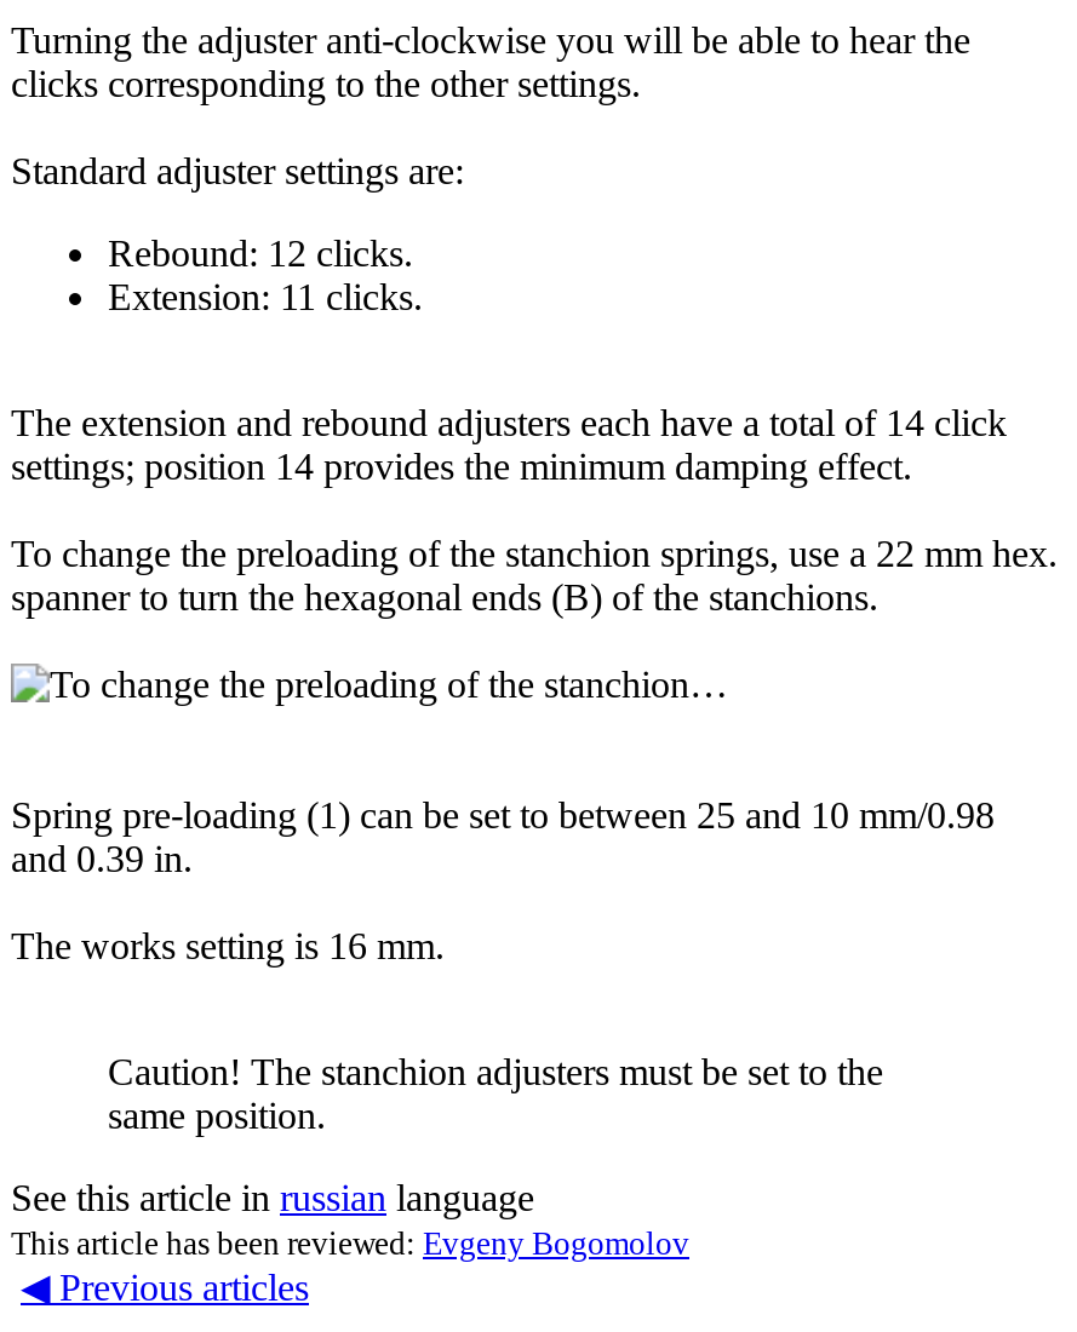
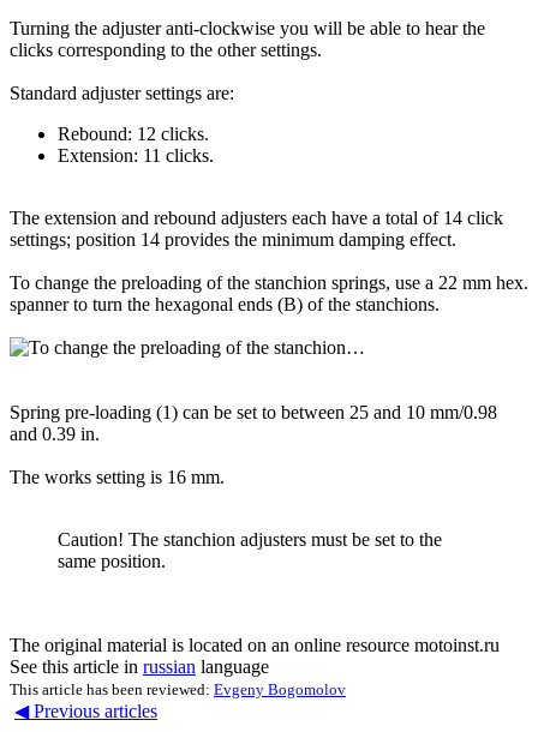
+ The original material is located on an online resource motoinst.ru
